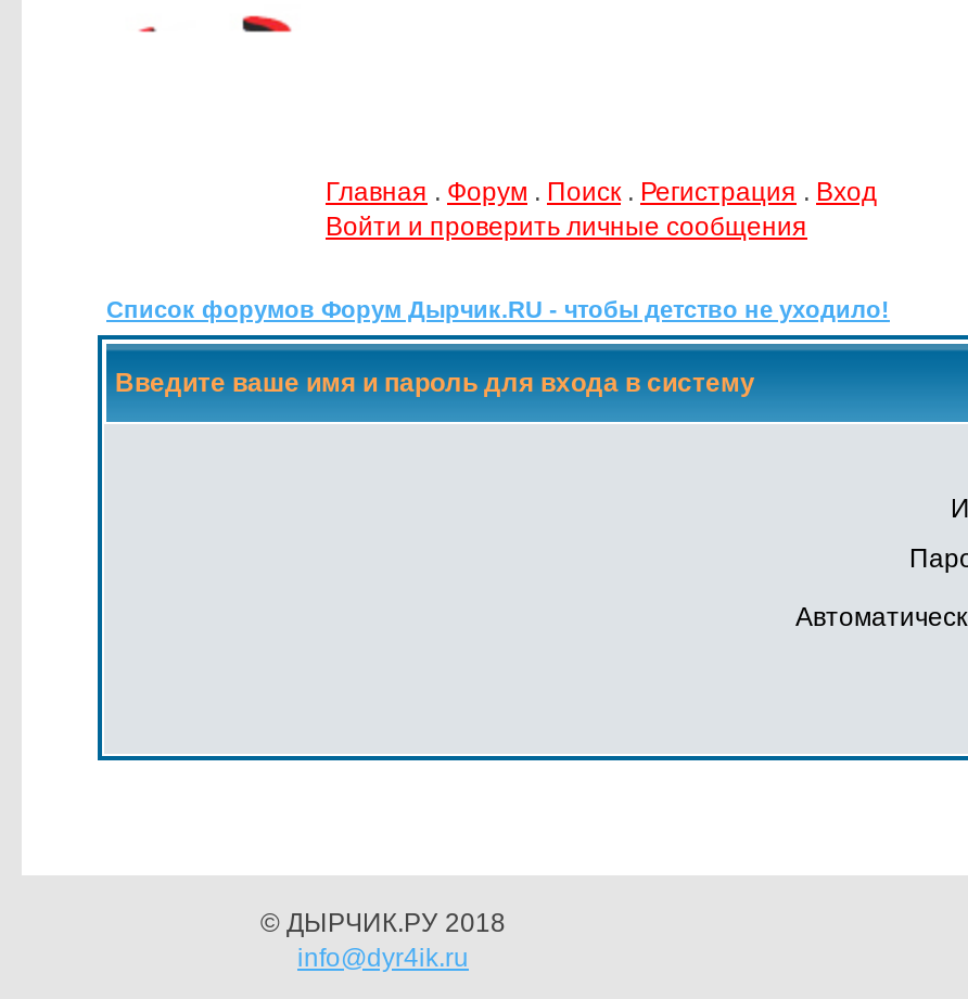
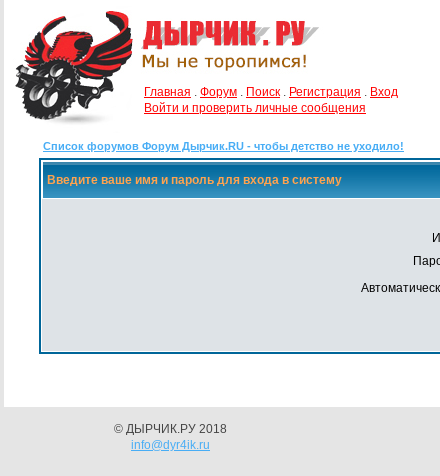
+ [image]

+ [image]
